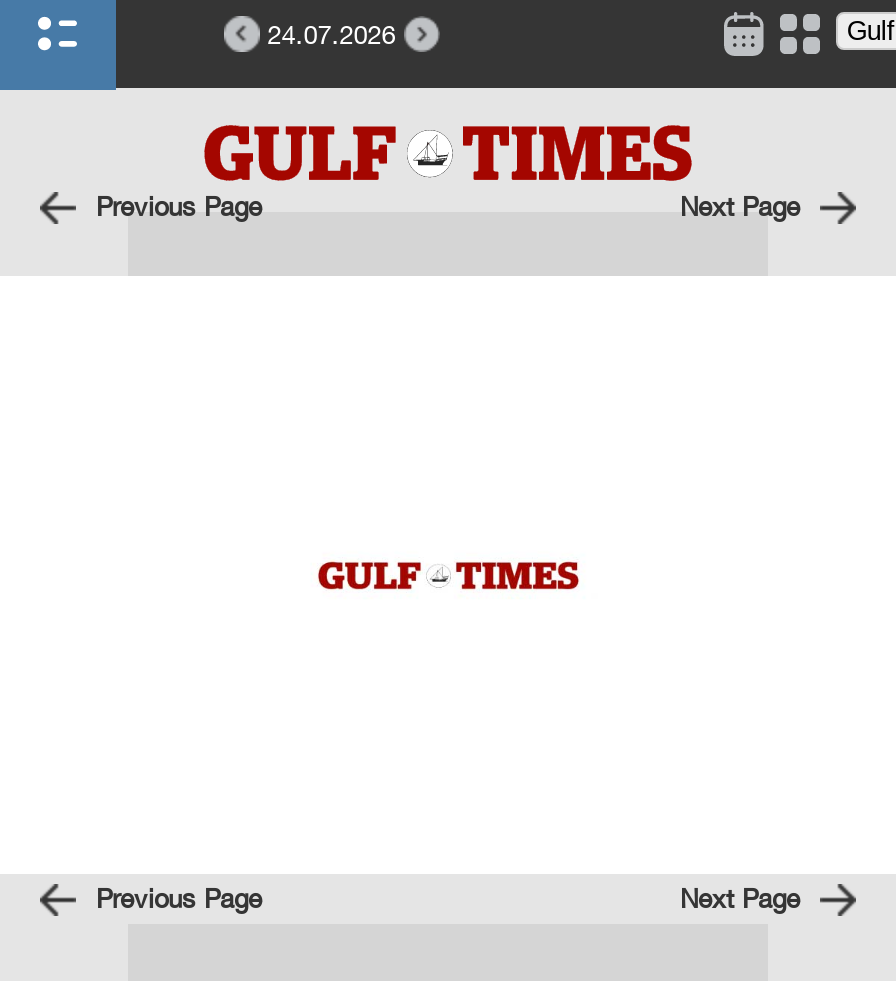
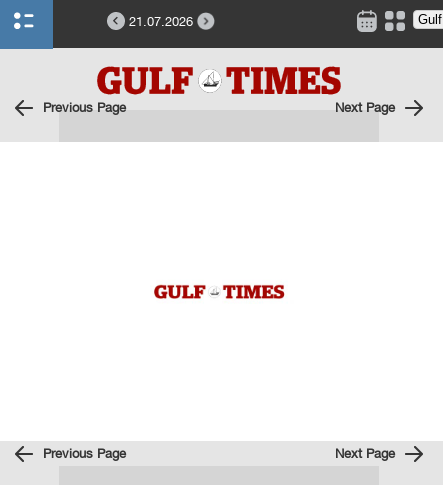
- 24.07.2026
+ 21.07.2026
